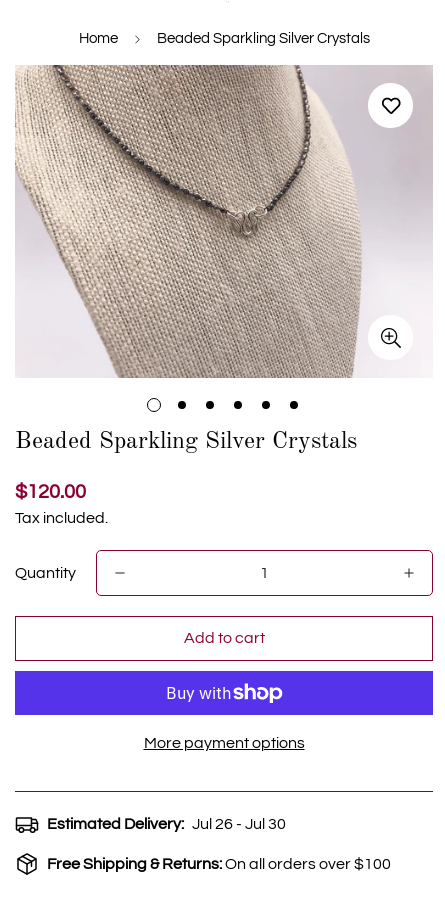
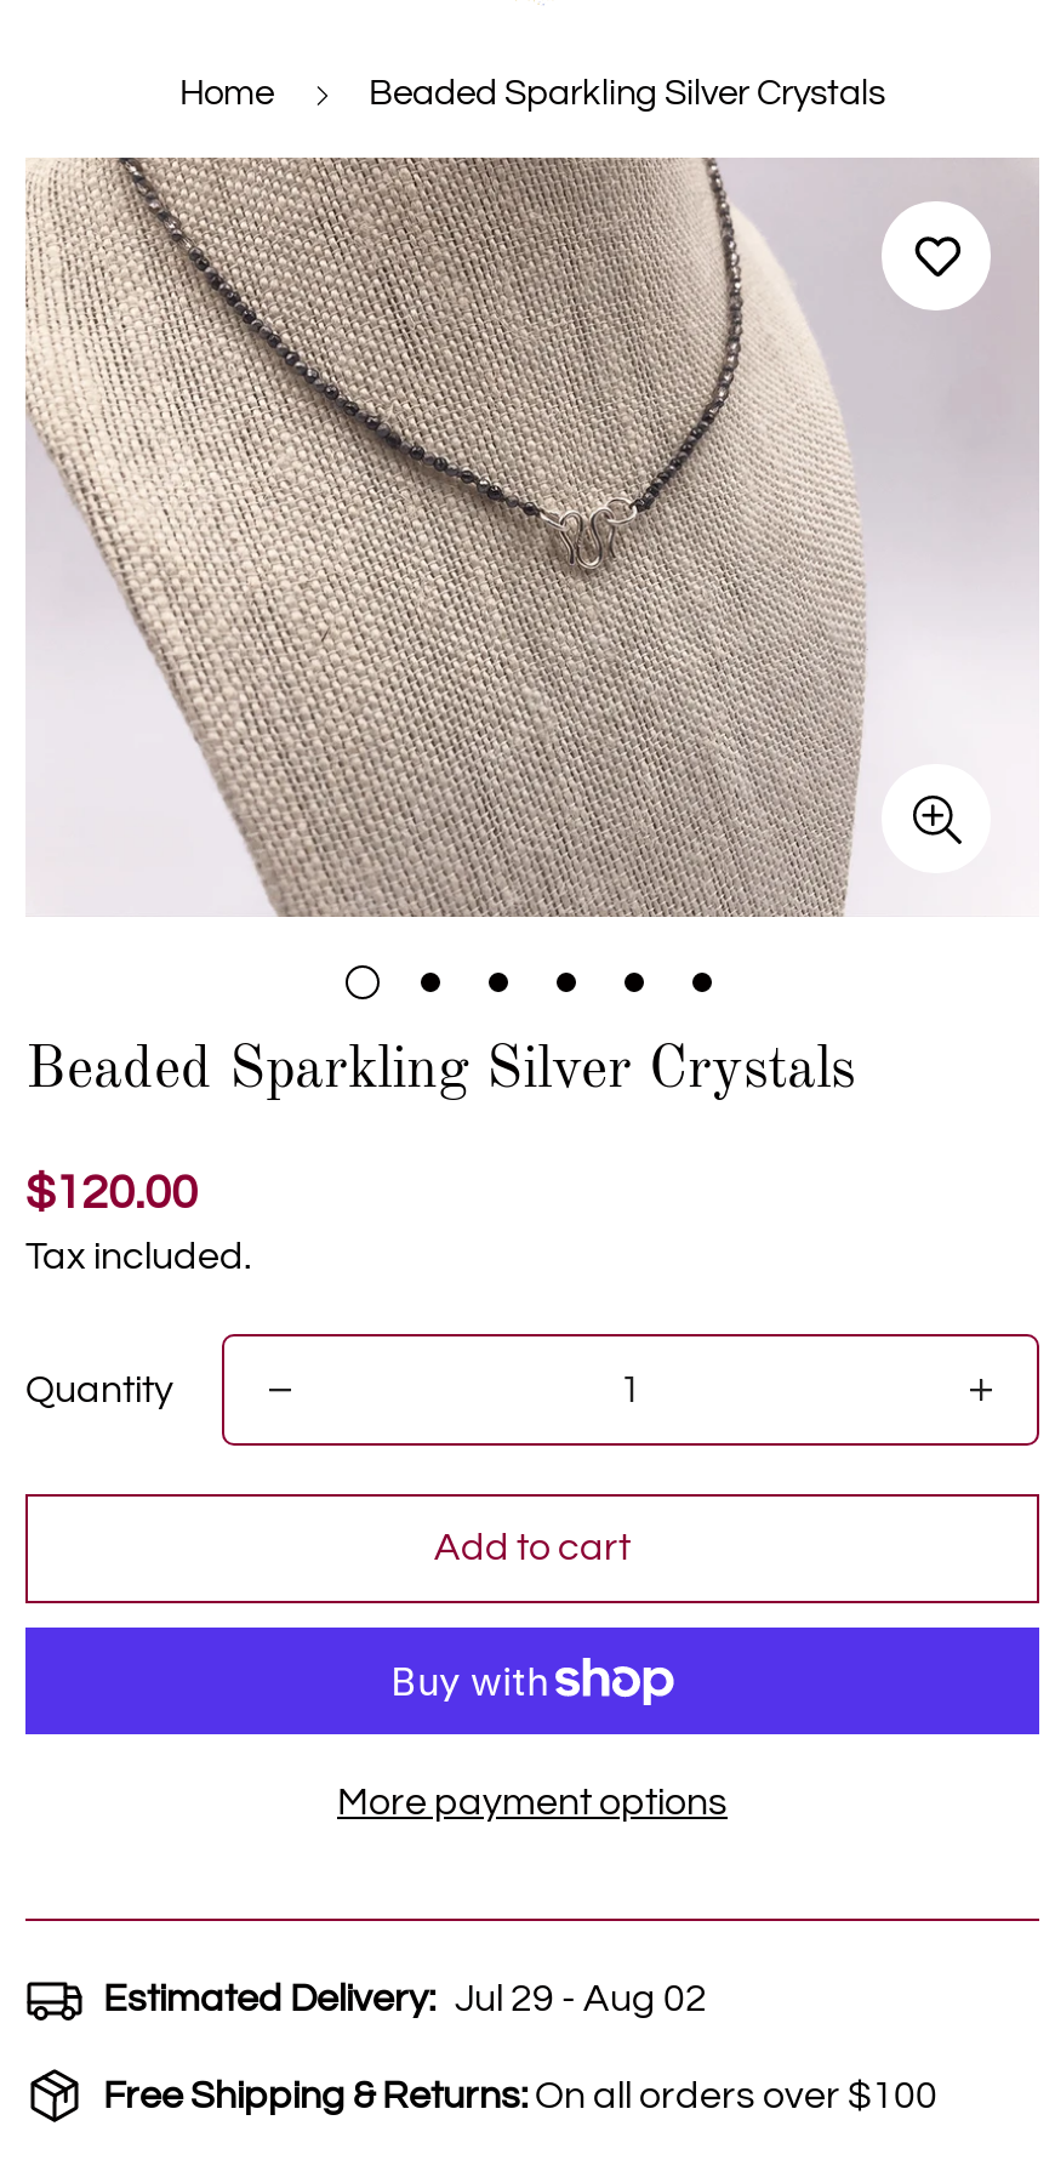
- Estimated Delivery: Jul 26 - Jul 30
+ Estimated Delivery: Jul 29 - Aug 02
